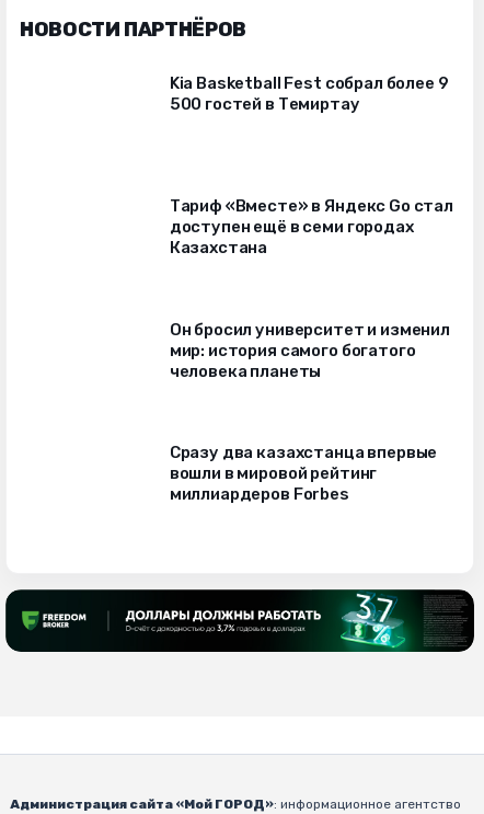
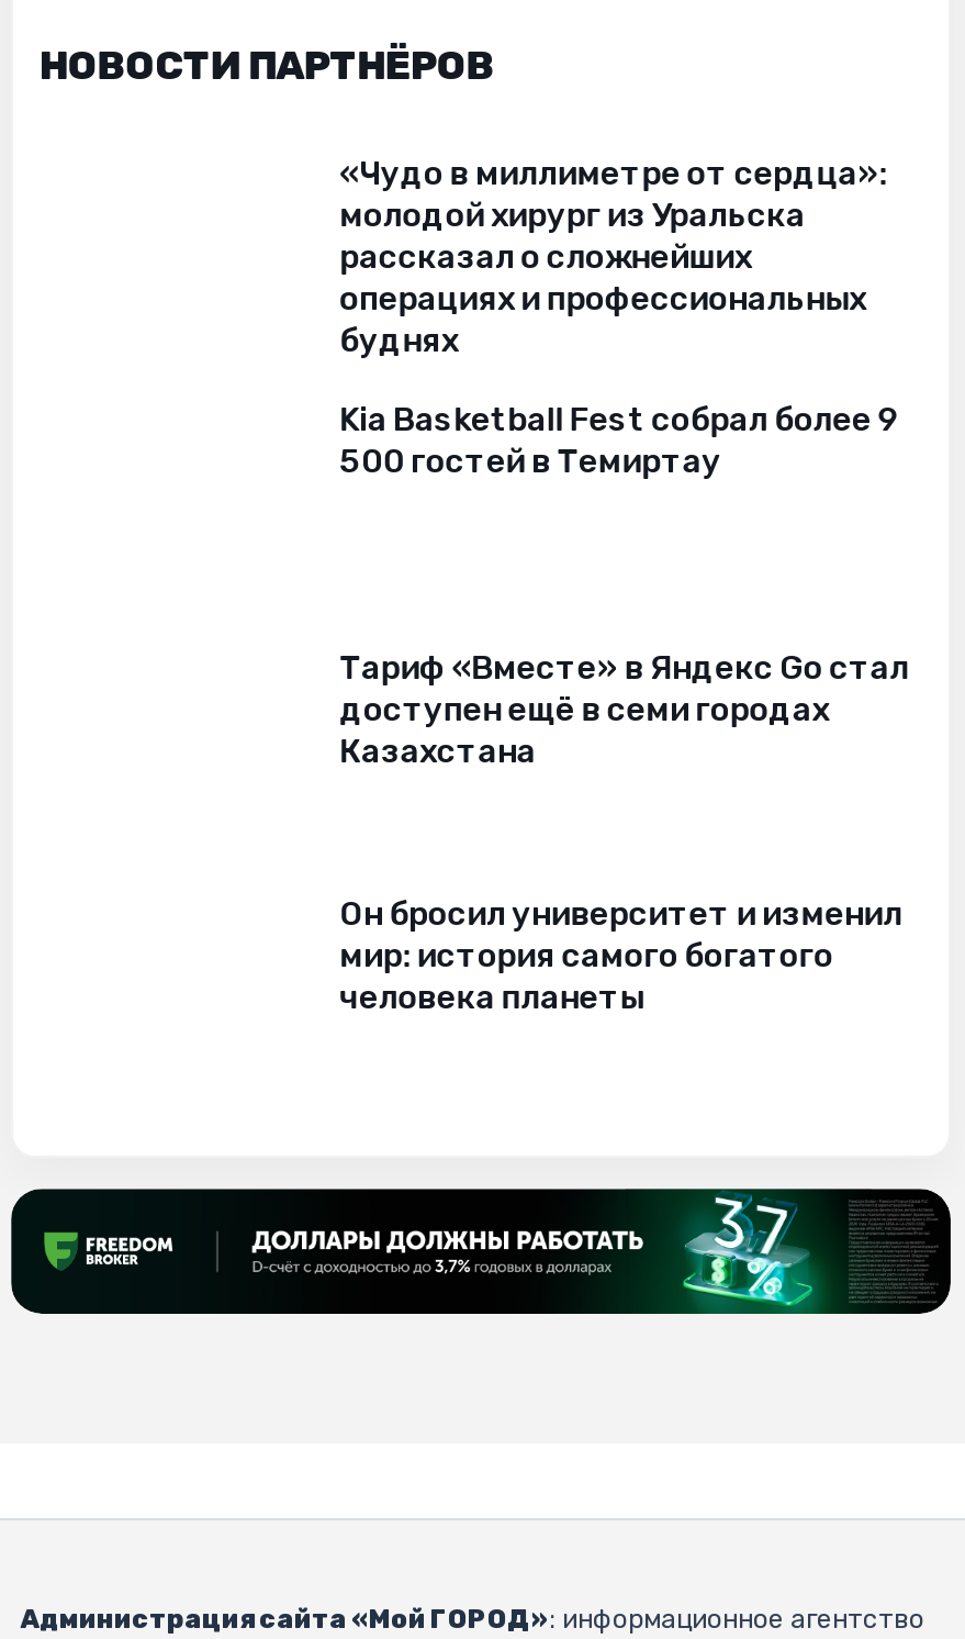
+ «Чудо в миллиметре от сердца»:
+ молодой хирург из Уральска
+ рассказал о сложнейших
+ операциях и профессиональных
+ буднях

moved down: 500 гостей в Темиртау | Тариф «Вместе» в Яндекс Go стал | доступен ещё в семи городах | Казахстана | Он бросил университет и изменил | мир: история самого богатого | человека планеты

- Сразу два казахстанца впервые
- вошли в мировой рейтинг
- миллиардеров Forbes
